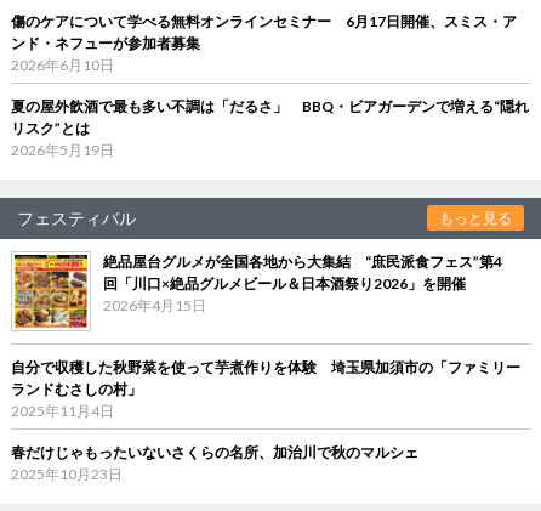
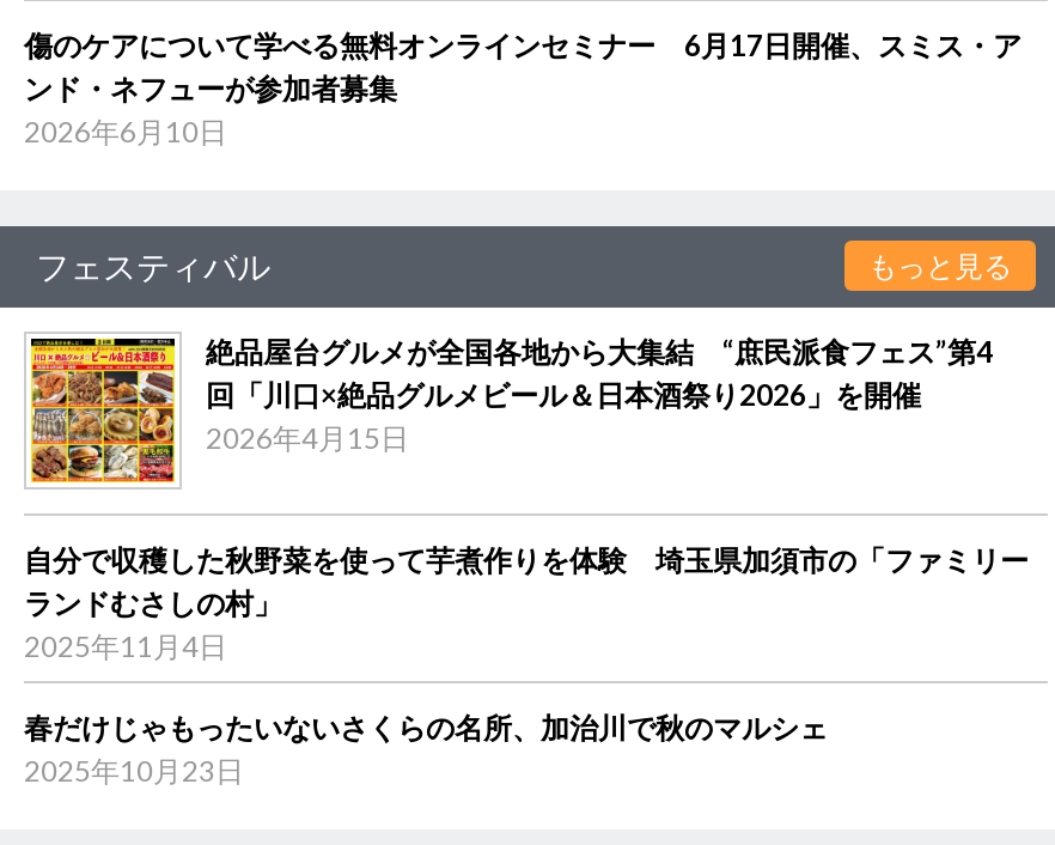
- 夏の屋外飲酒で最も多い不調は「だるさ」 BBQ・ビアガーデンで増える“隠れ
- リスク”とは
- 2026年5月19日
